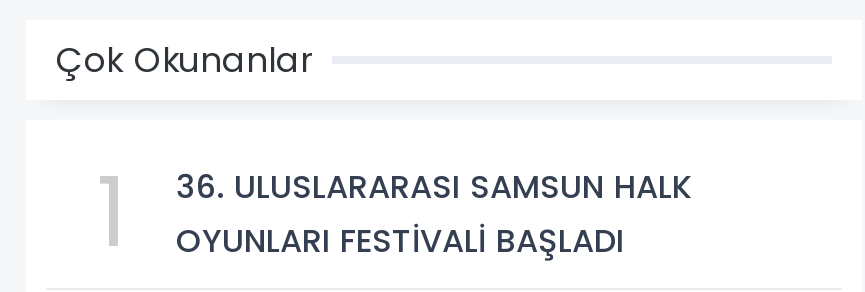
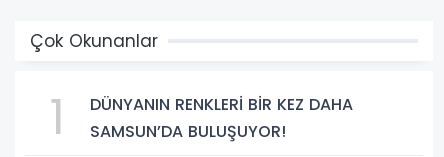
- 36. ULUSLARARASI SAMSUN HALK
- OYUNLARI FESTİVALİ BAŞLADI
+ DÜNYANIN RENKLERİ BİR KEZ DAHA
+ SAMSUN’DA BULUŞUYOR!
